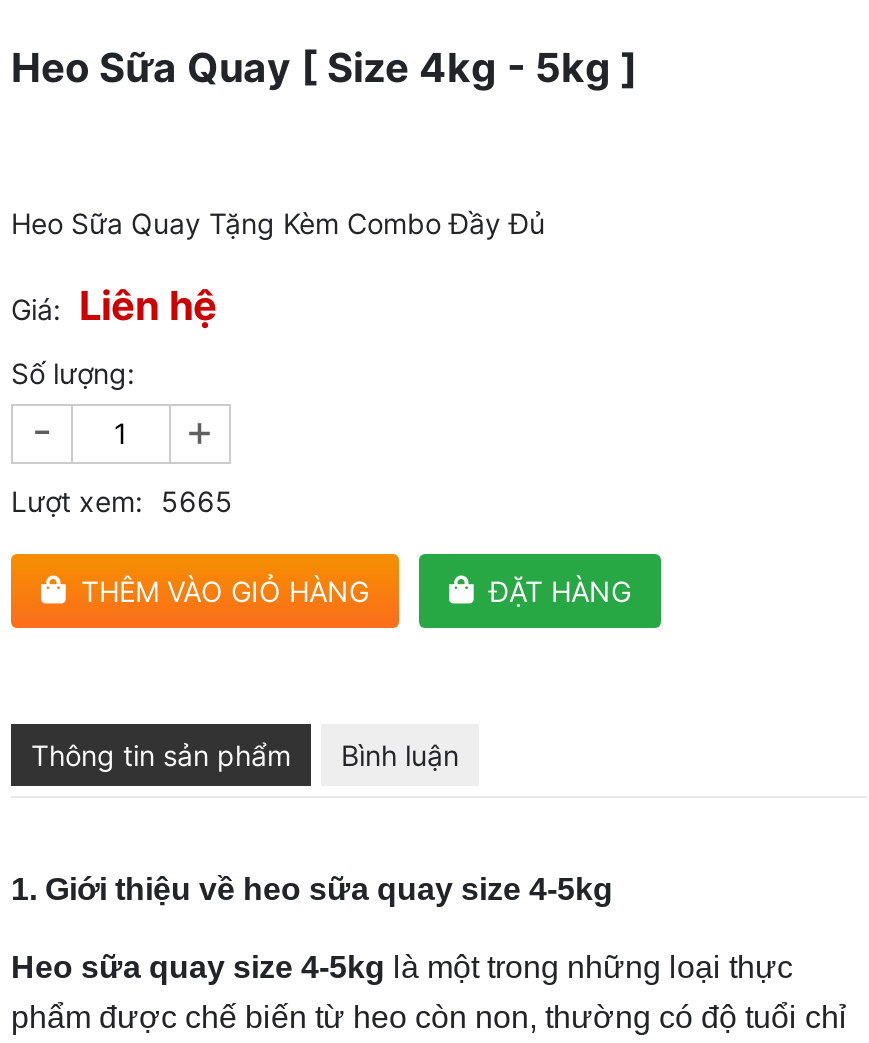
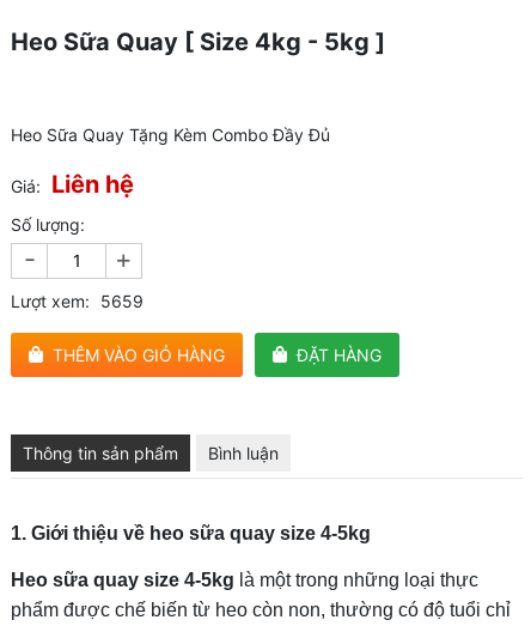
- Lượt xem: 5665
+ Lượt xem: 5659
